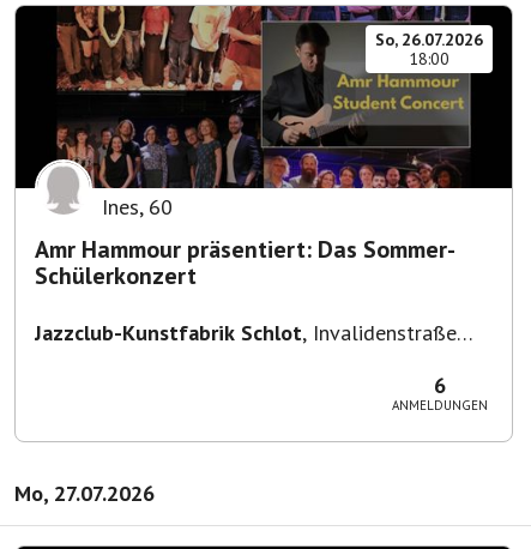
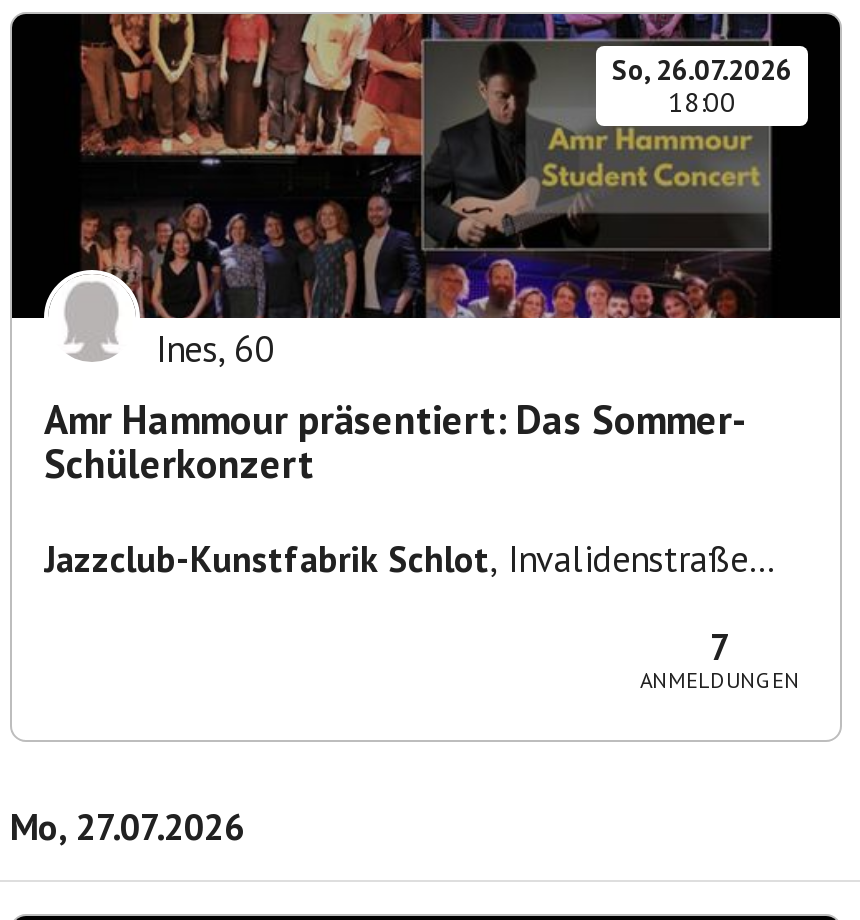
- 6
+ 7
